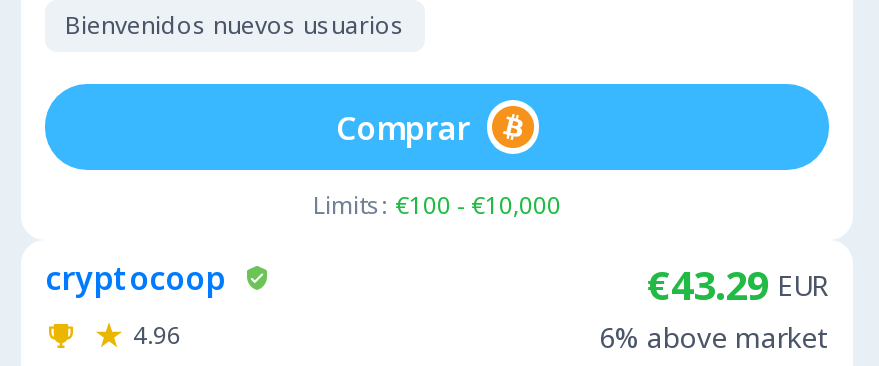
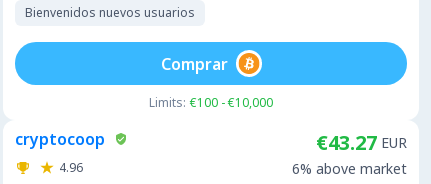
- €43.29 EUR
+ €43.27 EUR
